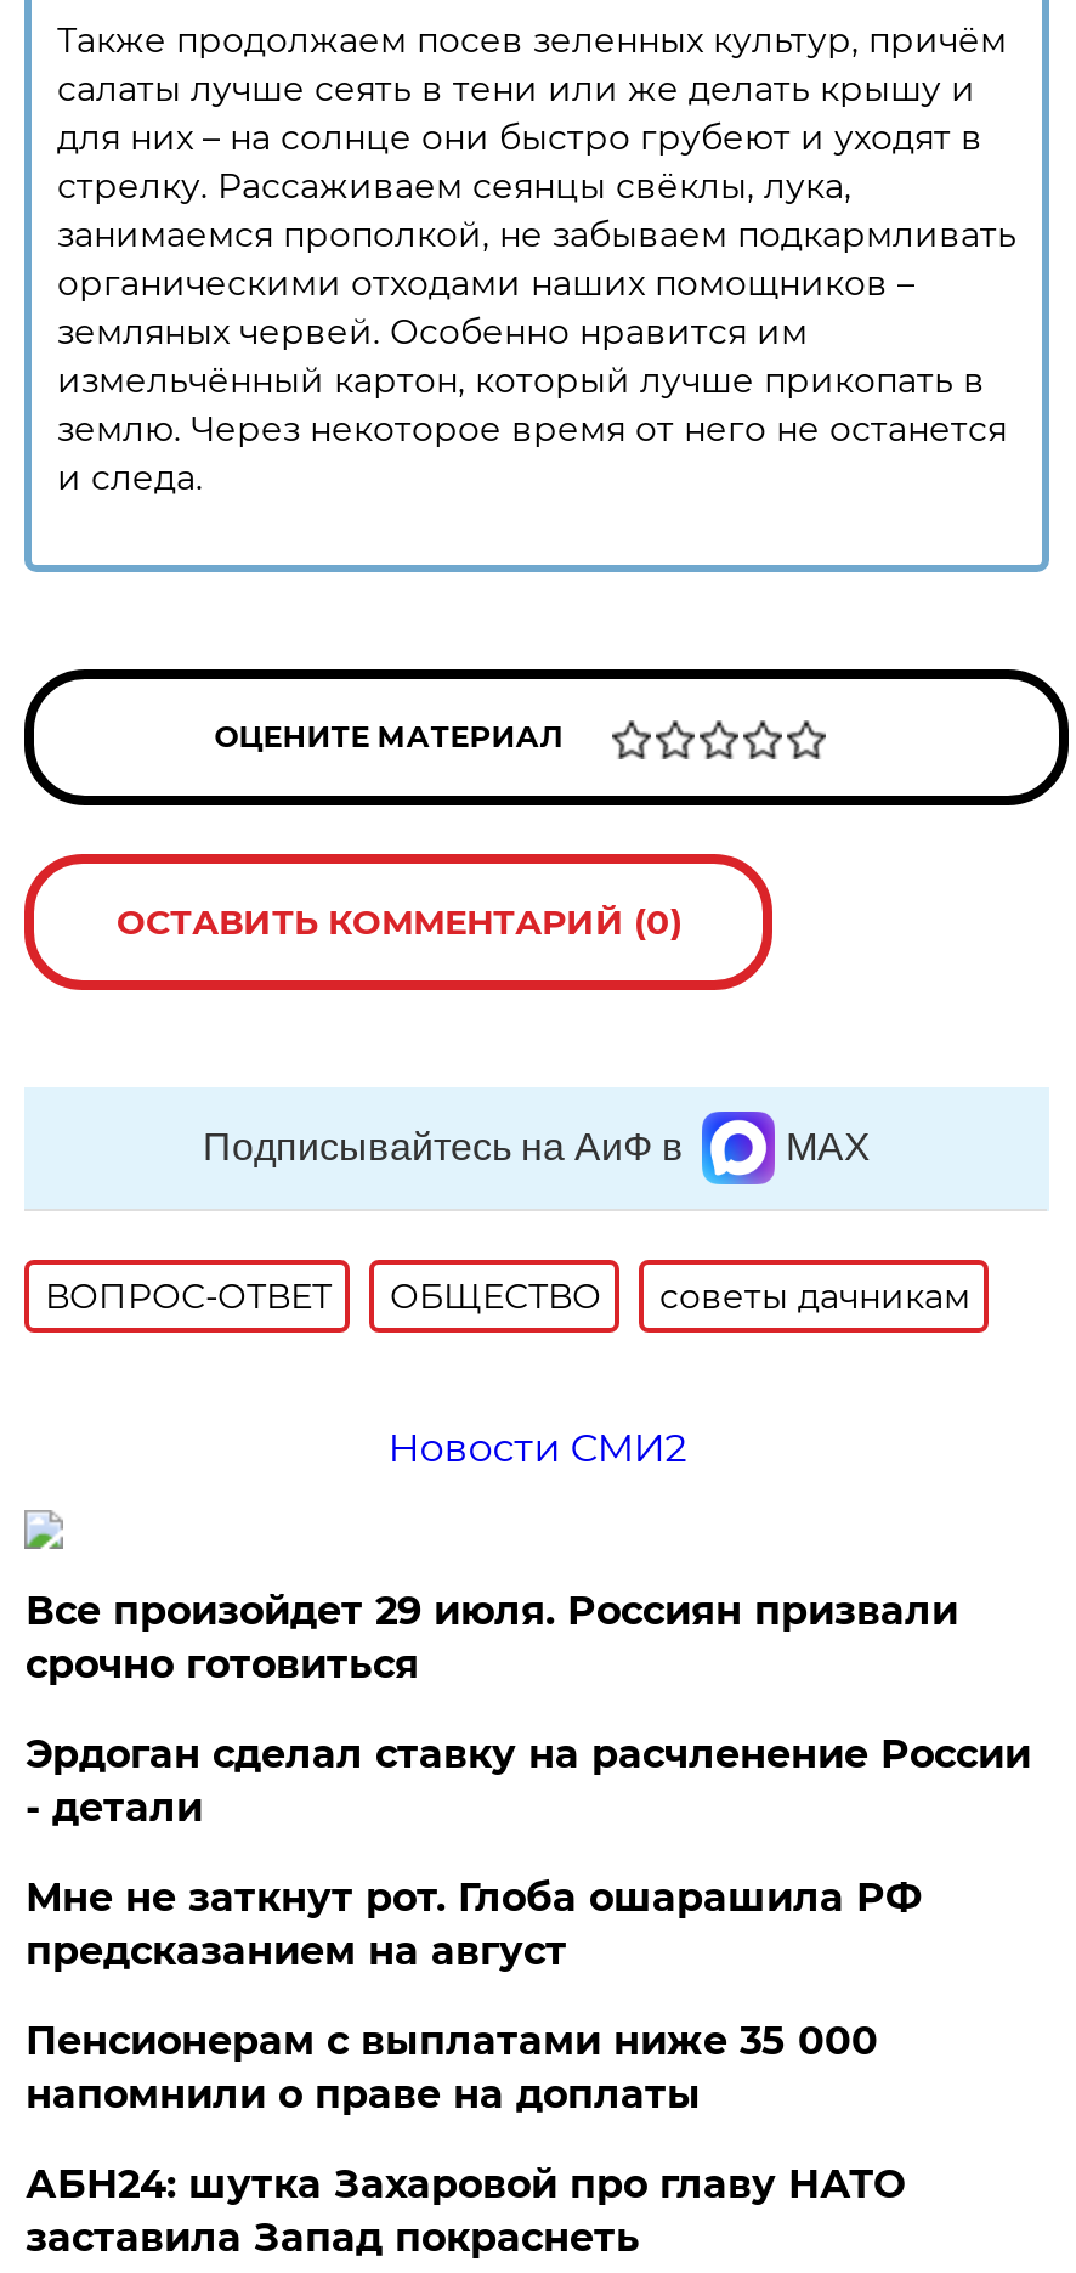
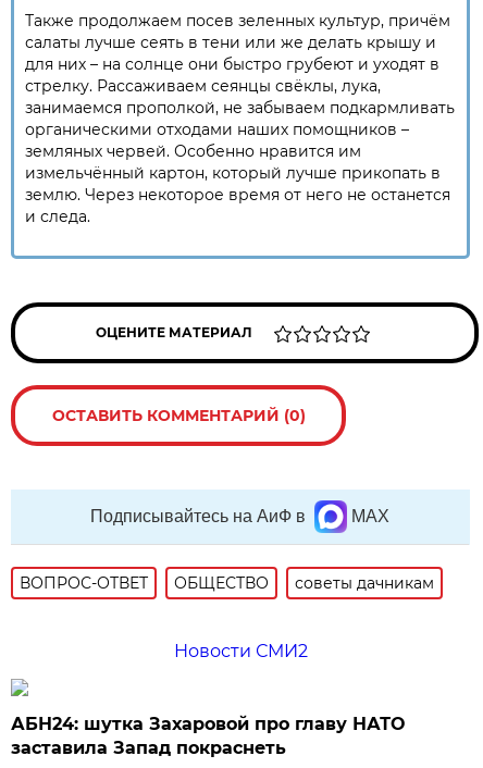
- Все произойдет 29 июля. Россиян призвали
- срочно готовиться
- Эрдоган сделал ставку на расчленение России
- - детали
- Мне не заткнут рот. Глоба ошарашила РФ
- предсказанием на август
- Пенсионерам с выплатами ниже 35 000
- напомнили о праве на доплаты
